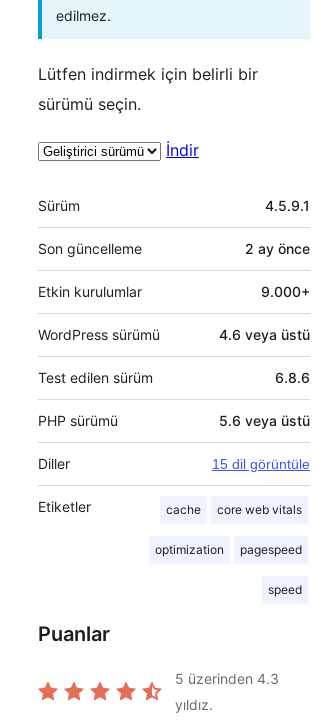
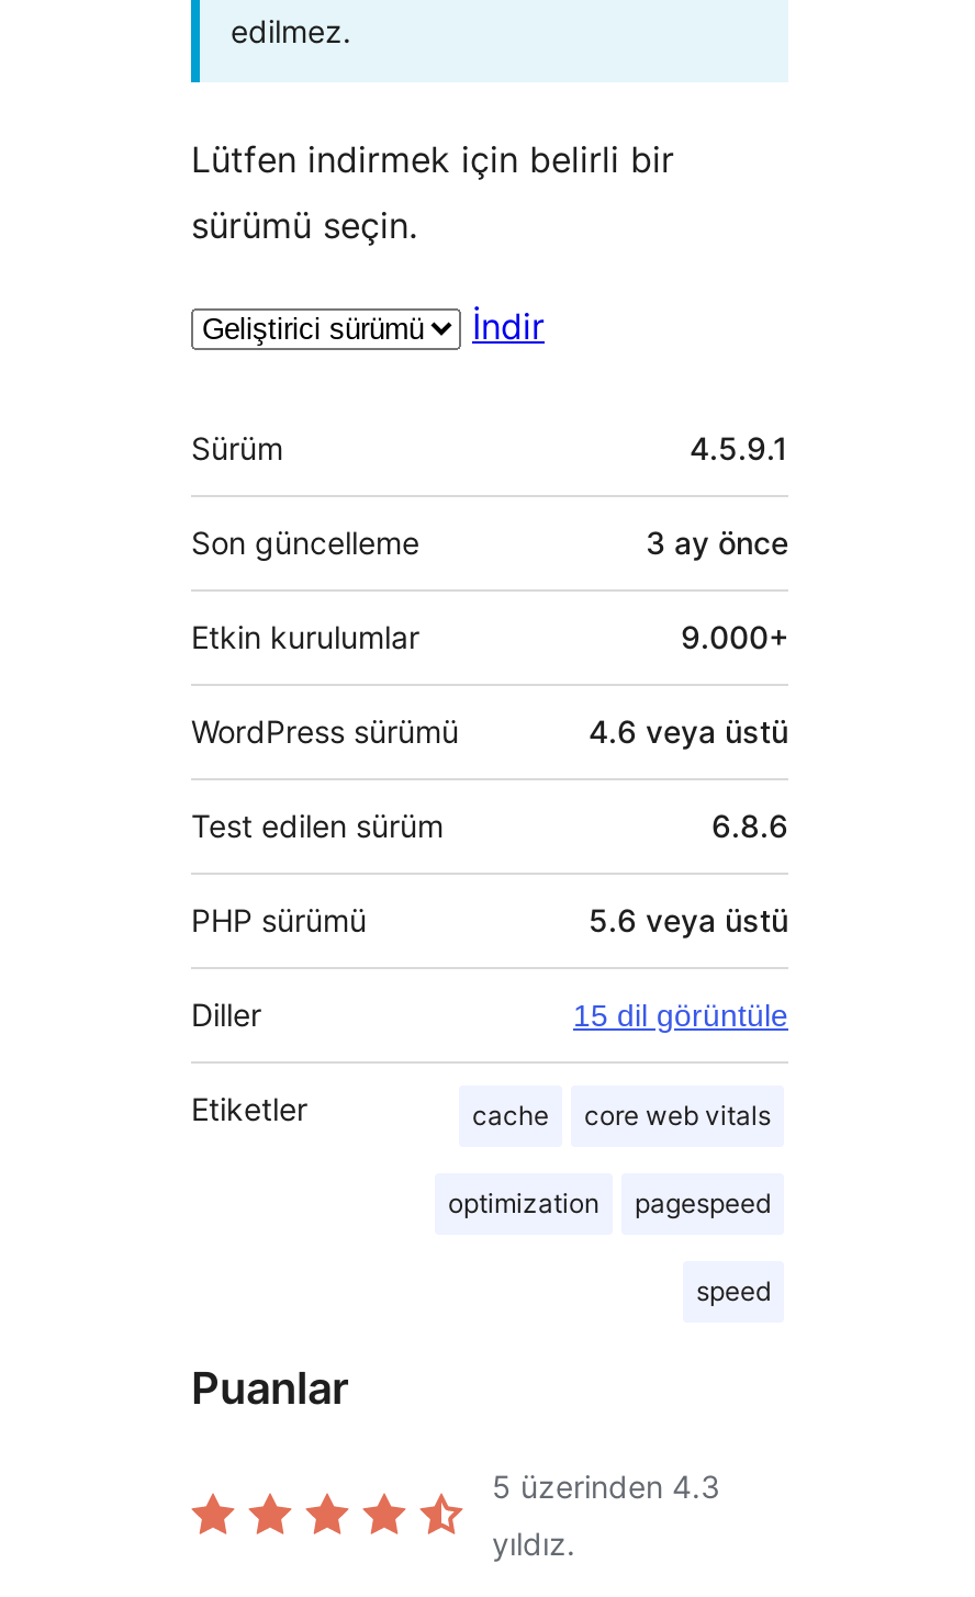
- 2 ay önce
+ 3 ay önce
